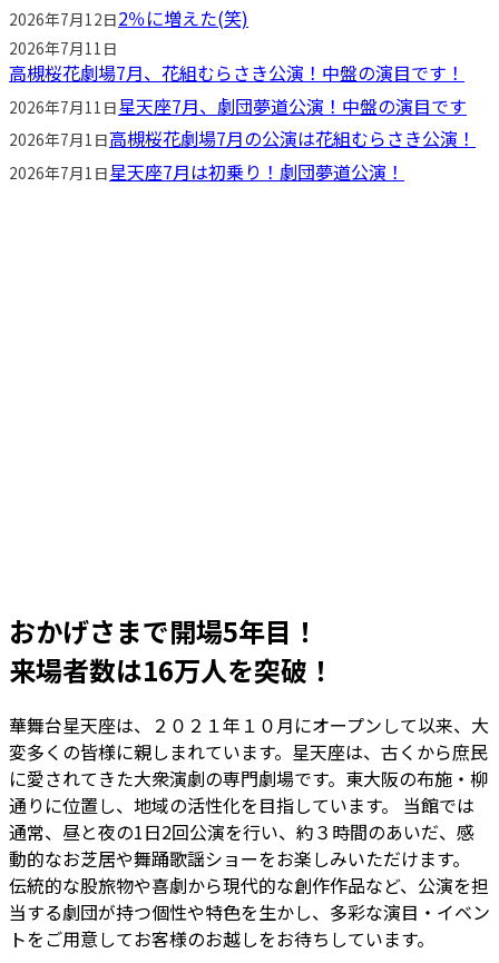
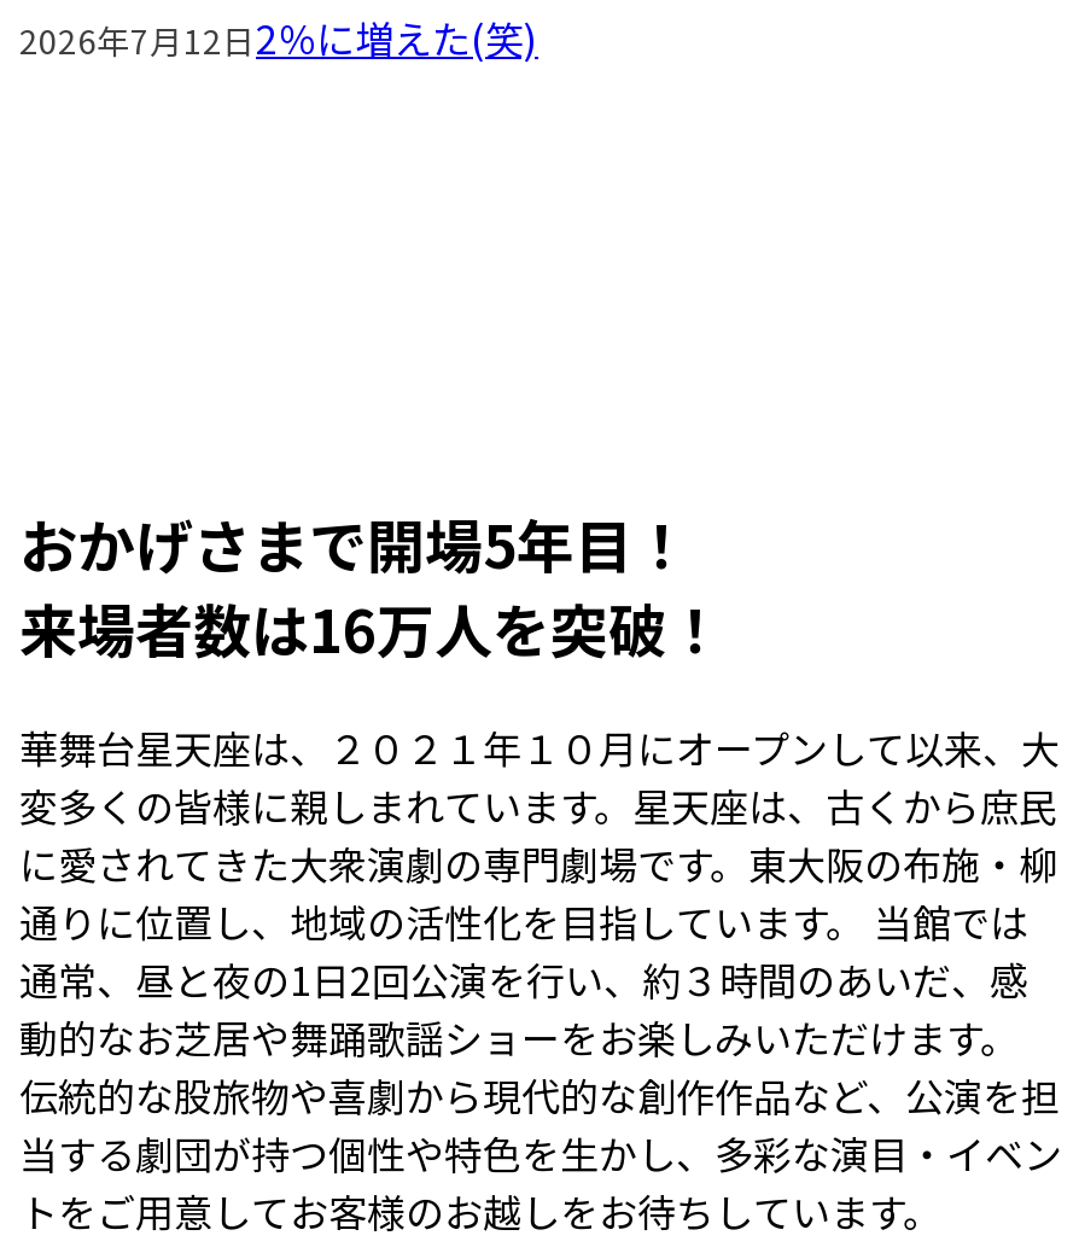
- 2026年7月11日
- 星天座7月、劇団夢道公演！中盤の演目です
- 2026年7月11日
- 高槻桜花劇場7月の公演は花組むらさき公演！
- 2026年7月1日
- 星天座7月は初乗り！劇団夢道公演！
- 2026年7月1日

- 高槻桜花劇場7月、花組むらさき公演！中盤の演目です！
